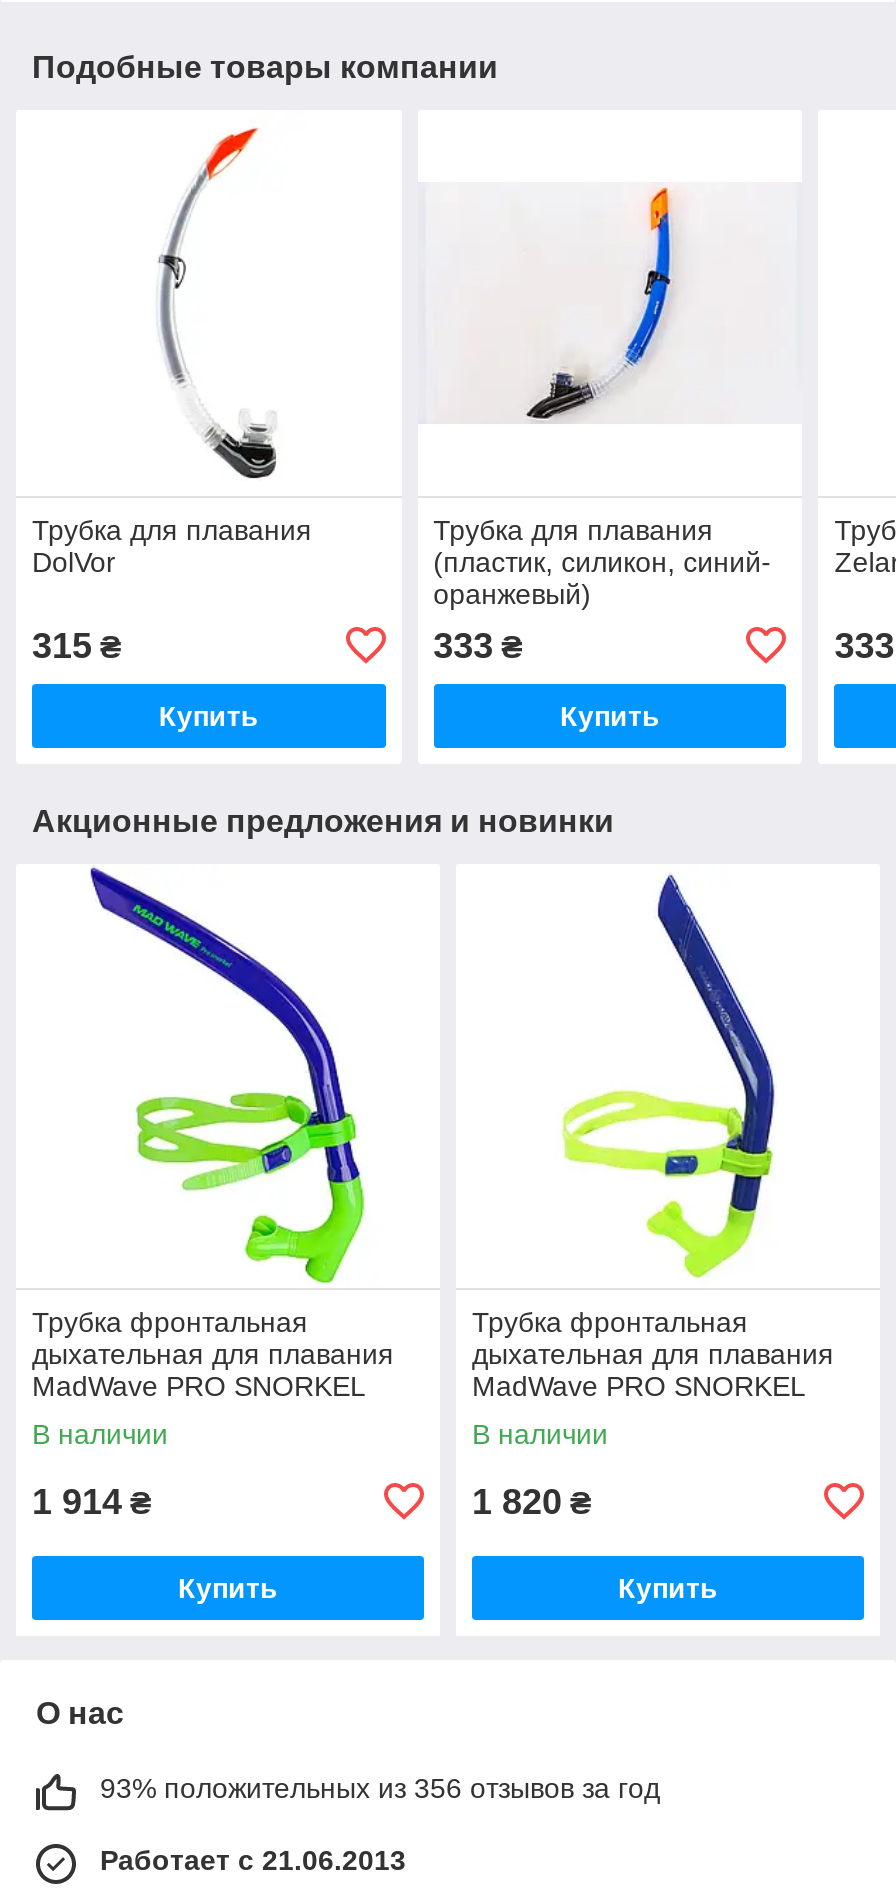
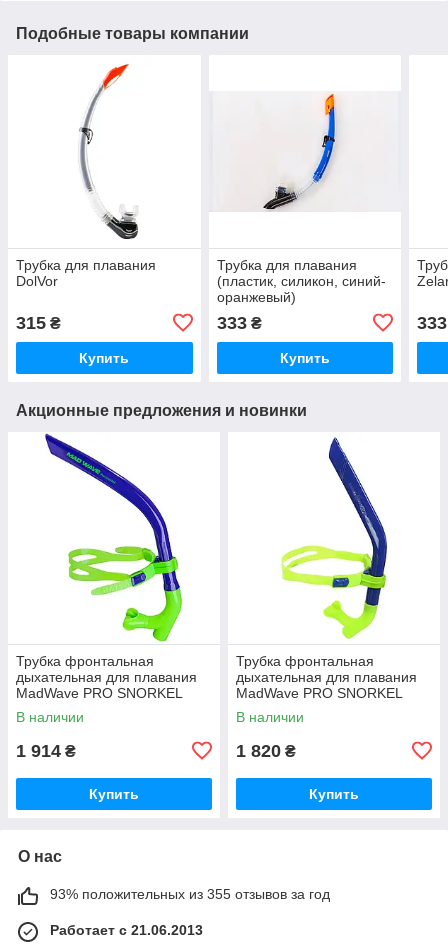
- 93% положительных из 356 отзывов за год
+ 93% положительных из 355 отзывов за год
